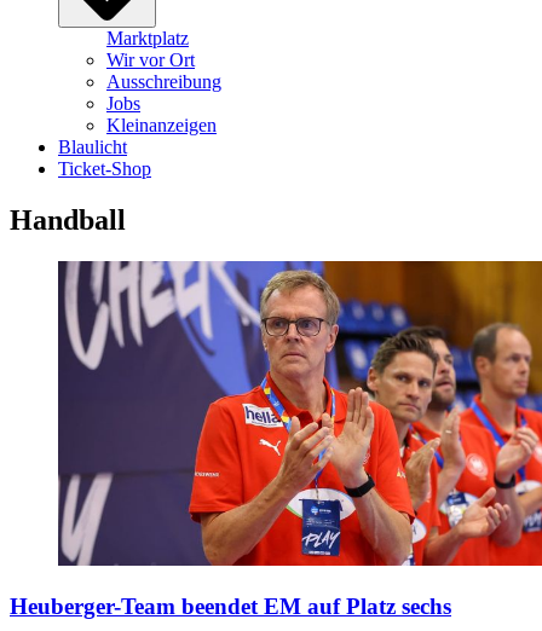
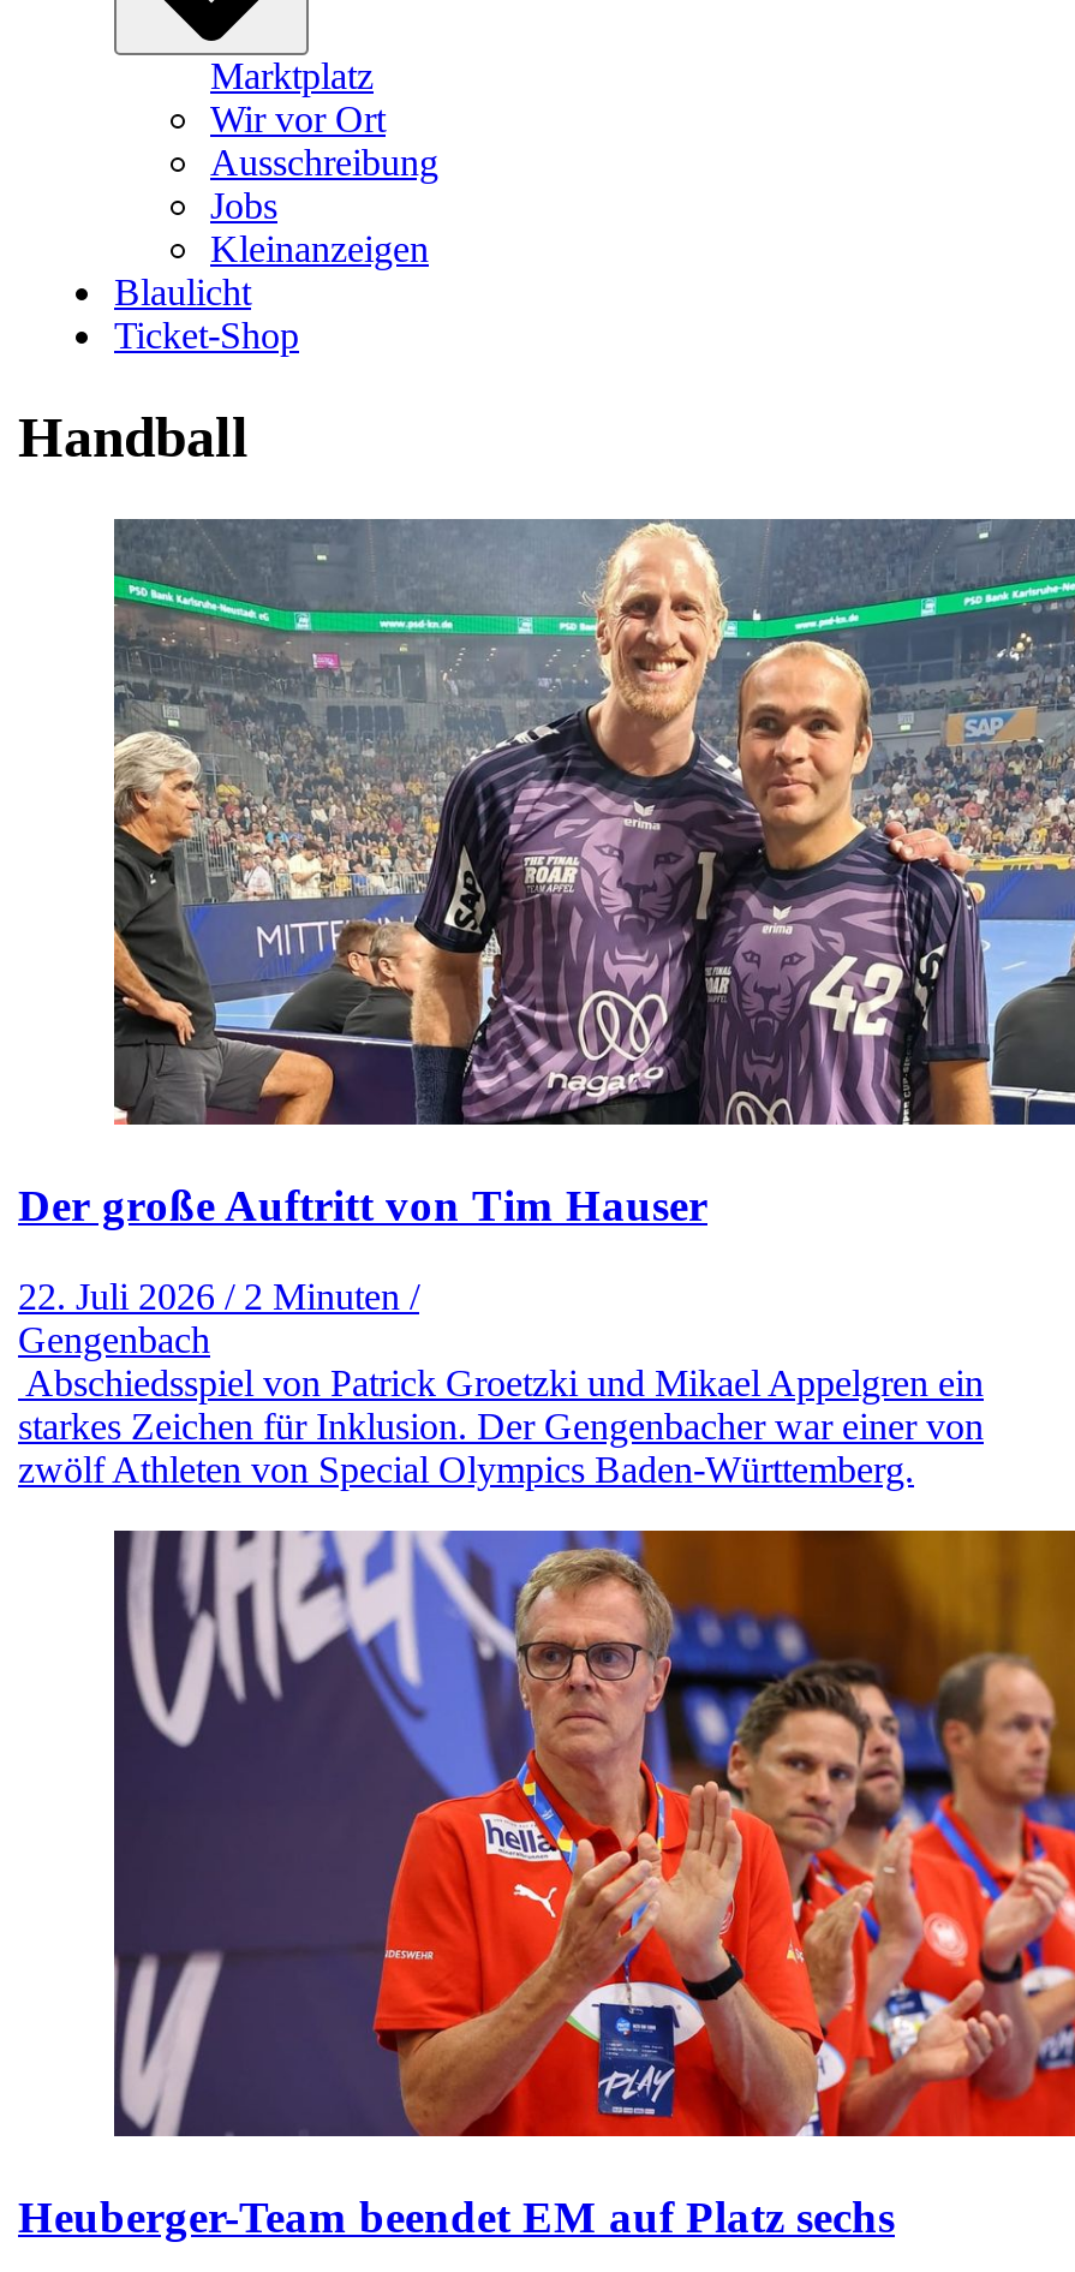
+ [image]
+ Der große Auftritt von Tim Hauser
+ 22. Juli 2026 / 2 Minuten /
+ Gengenbach
+ Abschiedsspiel von Patrick Groetzki und Mikael Appelgren ein
+ starkes Zeichen für Inklusion. Der Gengenbacher war einer von
+ zwölf Athleten von Special Olympics Baden-Württemberg.
